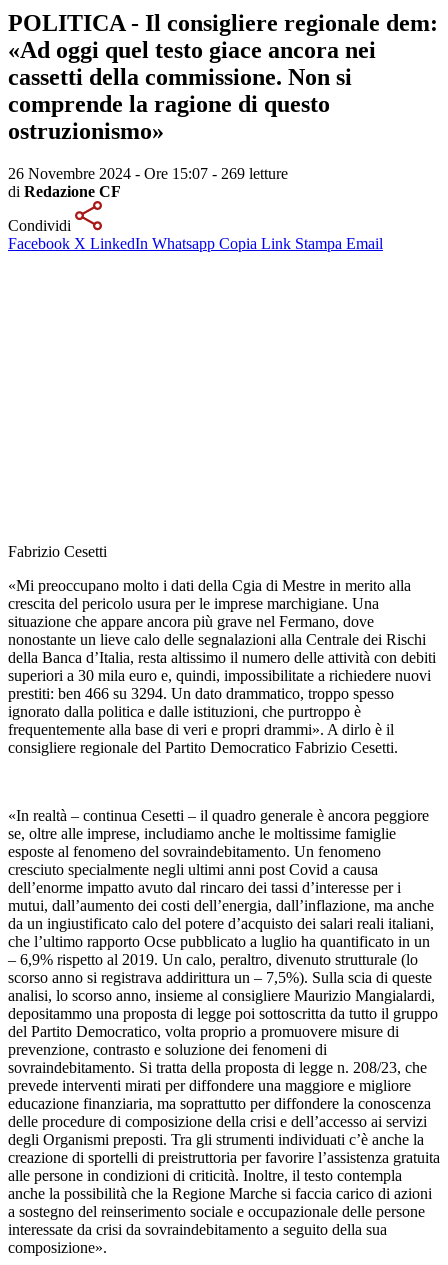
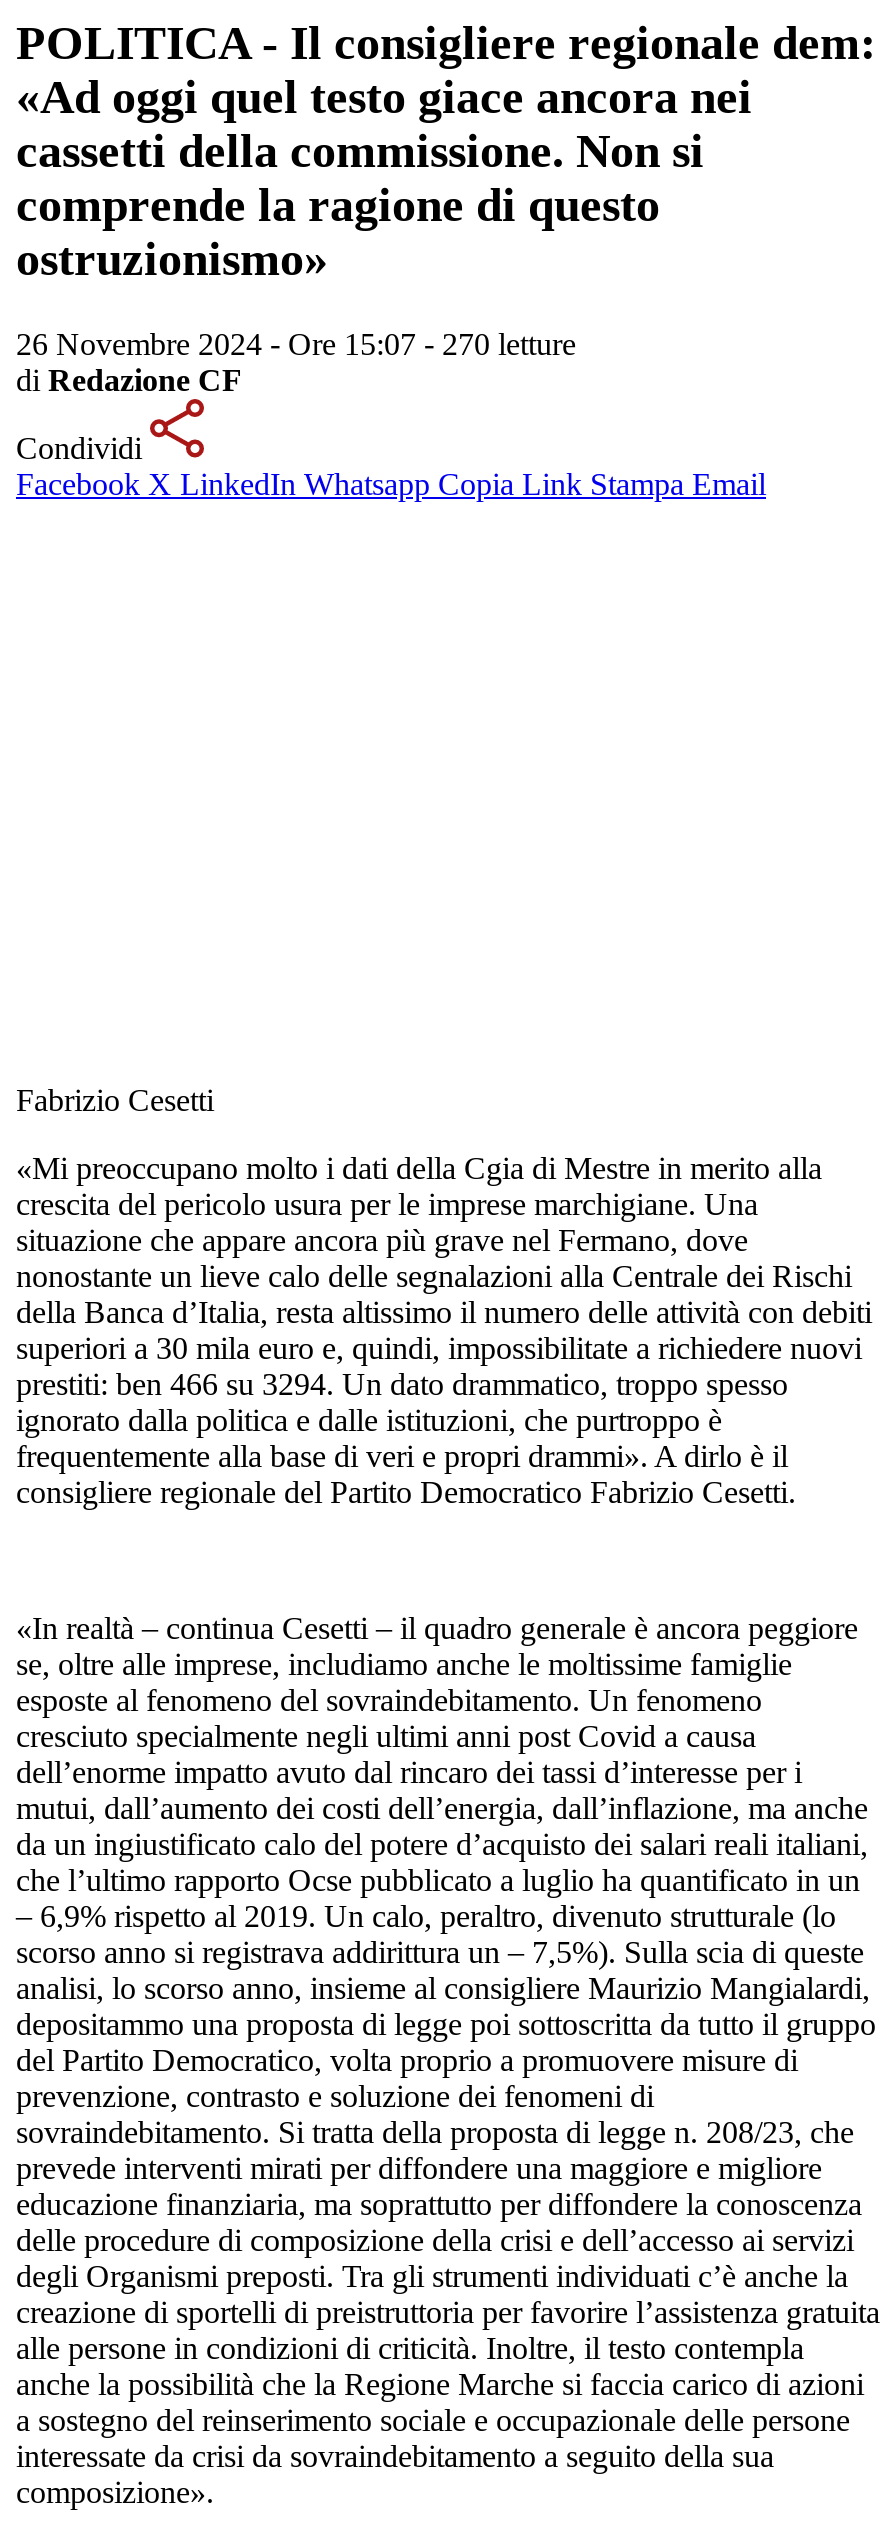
- 26 Novembre 2024 - Ore 15:07 - 269 letture
+ 26 Novembre 2024 - Ore 15:07 - 270 letture
